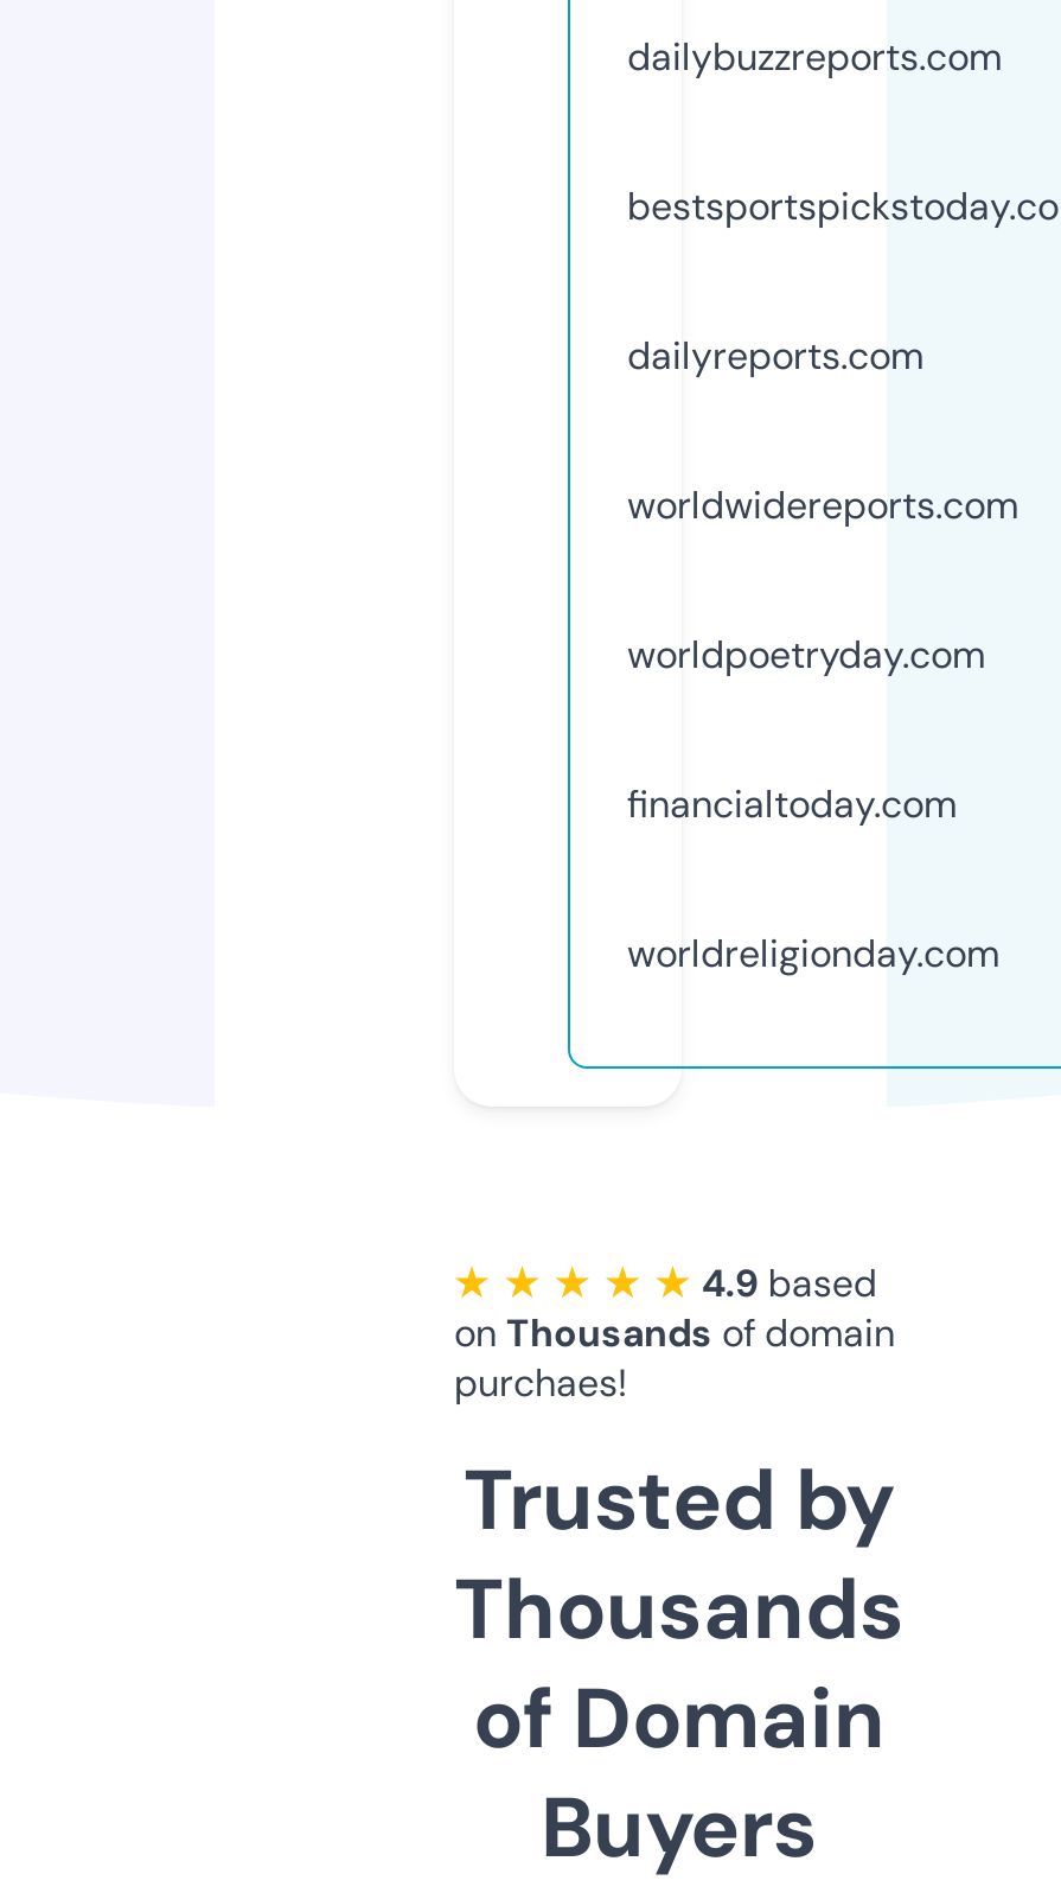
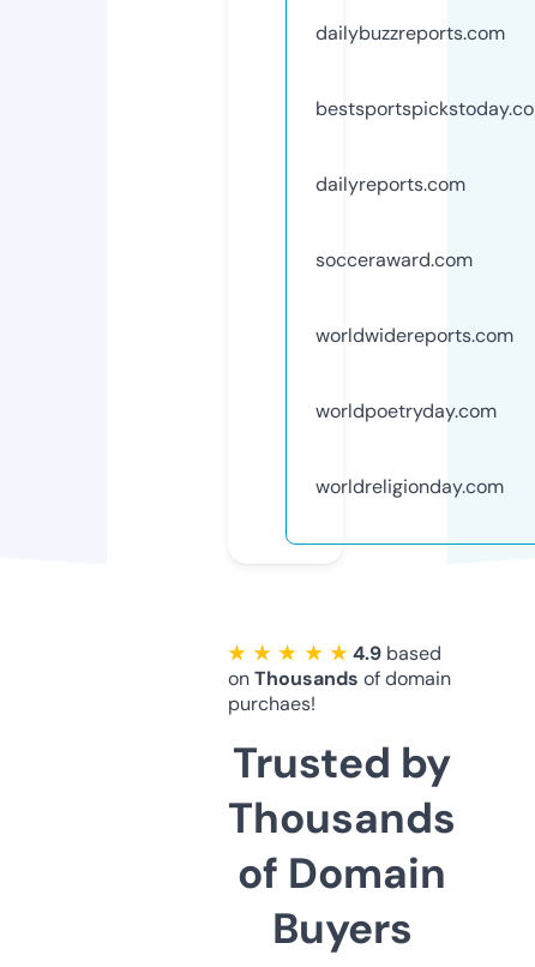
+ socceraward.com

moved down: worldwidereports.com | worldpoetryday.com

- financialtoday.com
